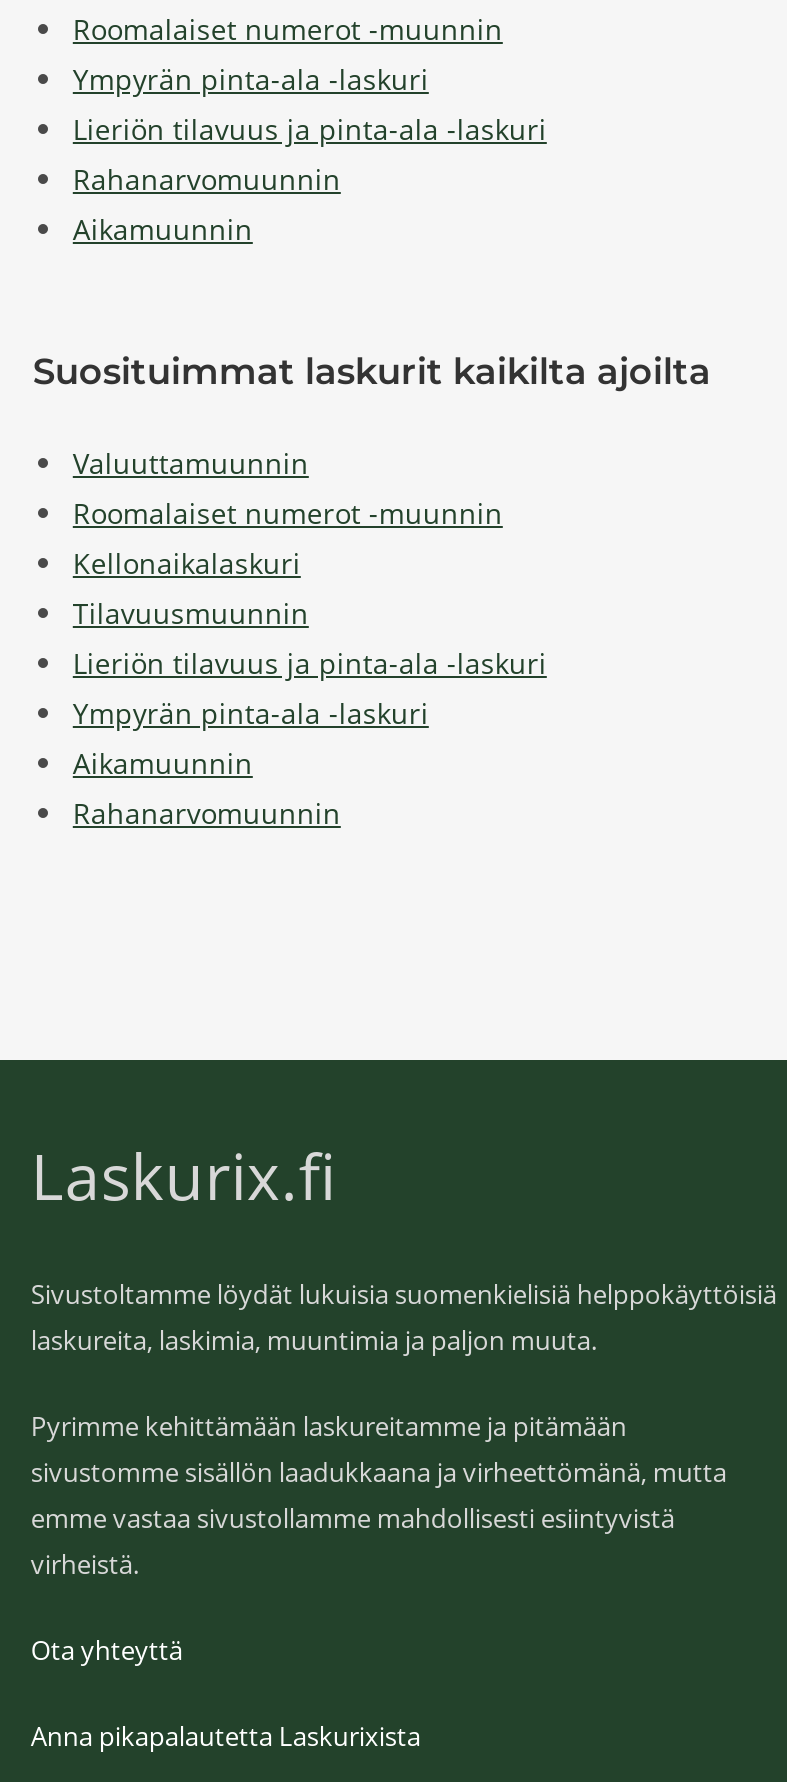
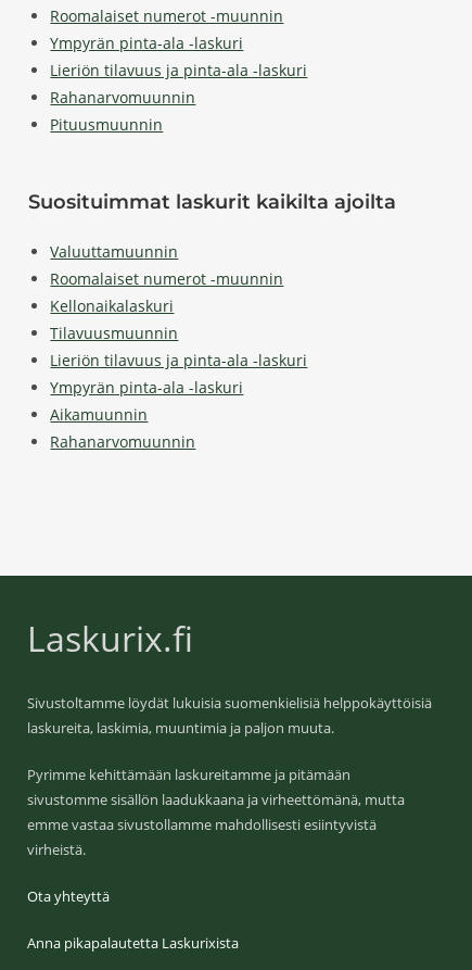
- Aikamuunnin
+ Pituusmuunnin
